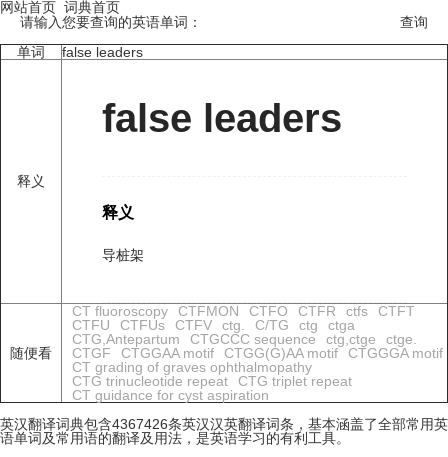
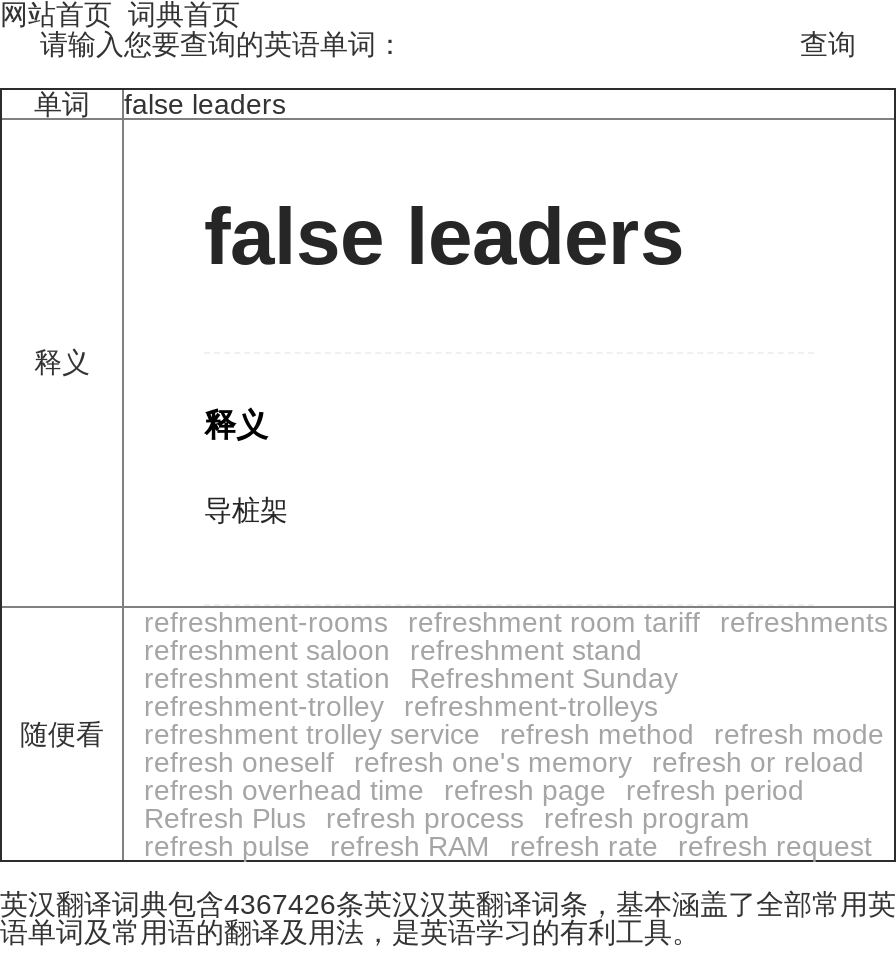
- CT fluoroscopy
- CTFMON
- CTFO
- CTFR
- ctfs
- CTFT
- CTFU
- CTFUs
- CTFV
- ctg.
- C/TG
- ctg
- ctga
- CTG,Antepartum
- CTGCCC sequence
- ctg,ctge
- ctge.
- CTGF
- CTGGAA motif
- CTGG(G)AA motif
- CTGGGA motif
- CT grading of graves ophthalmopathy
- CTG trinucleotide repeat
- CTG triplet repeat
- CT guidance for cyst aspiration
+ refreshment-rooms
+ refreshment room tariff
+ refreshments
+ refreshment saloon
+ refreshment stand
+ refreshment station
+ Refreshment Sunday
+ refreshment-trolley
+ refreshment-trolleys
+ refreshment trolley service
+ refresh method
+ refresh mode
+ refresh oneself
+ refresh one's memory
+ refresh or reload
+ refresh overhead time
+ refresh page
+ refresh period
+ Refresh Plus
+ refresh process
+ refresh program
+ refresh pulse
+ refresh RAM
+ refresh rate
+ refresh request
